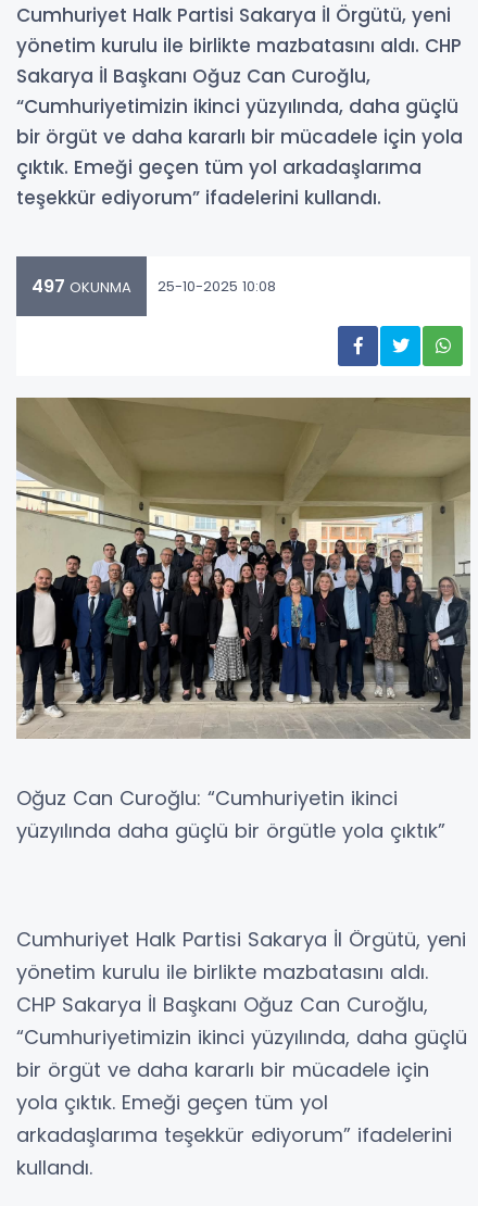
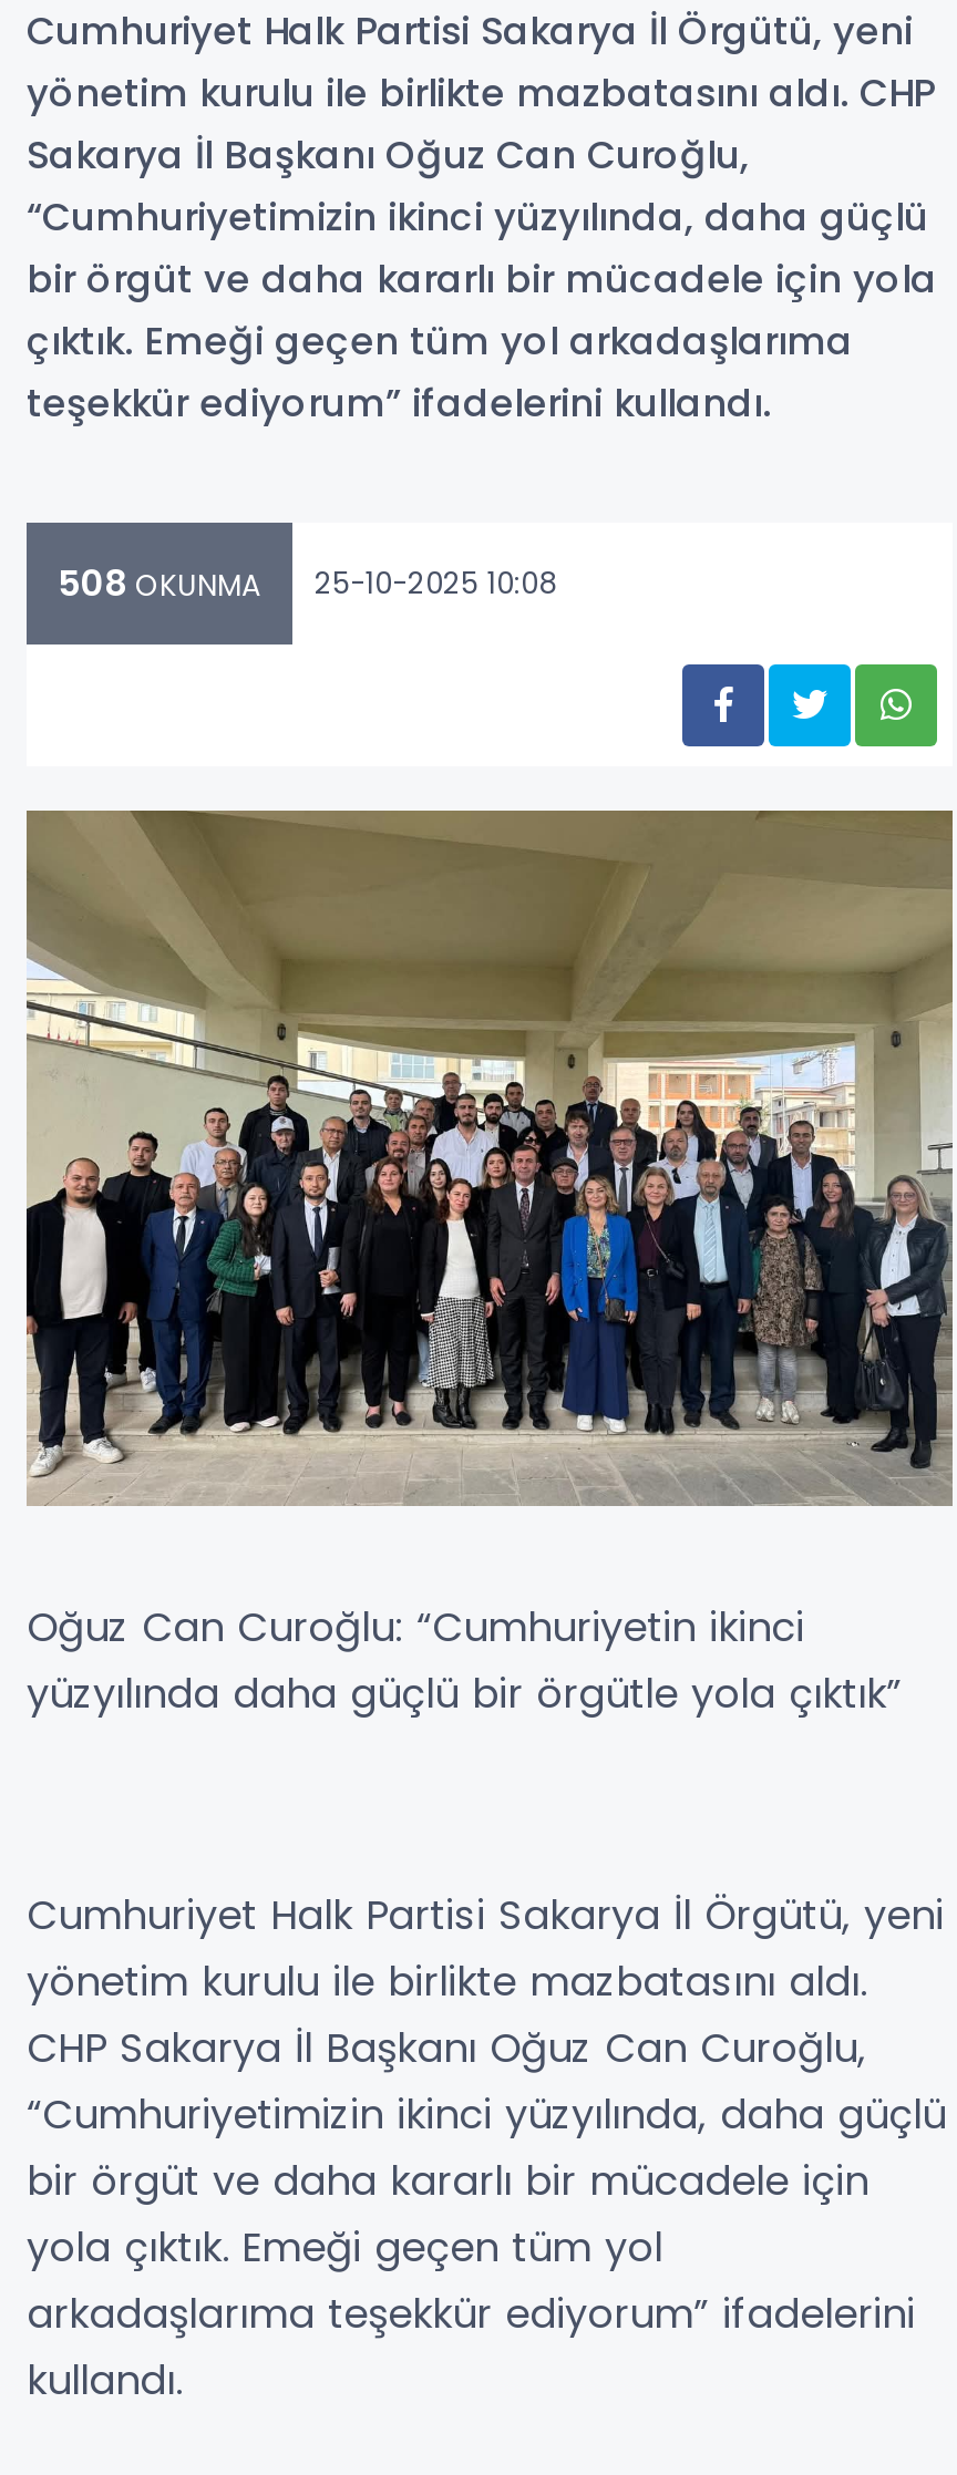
- 497 OKUNMA 25-10-2025 10:08
+ 508 OKUNMA 25-10-2025 10:08
